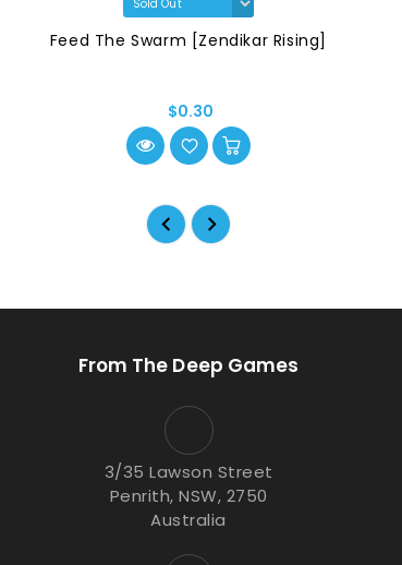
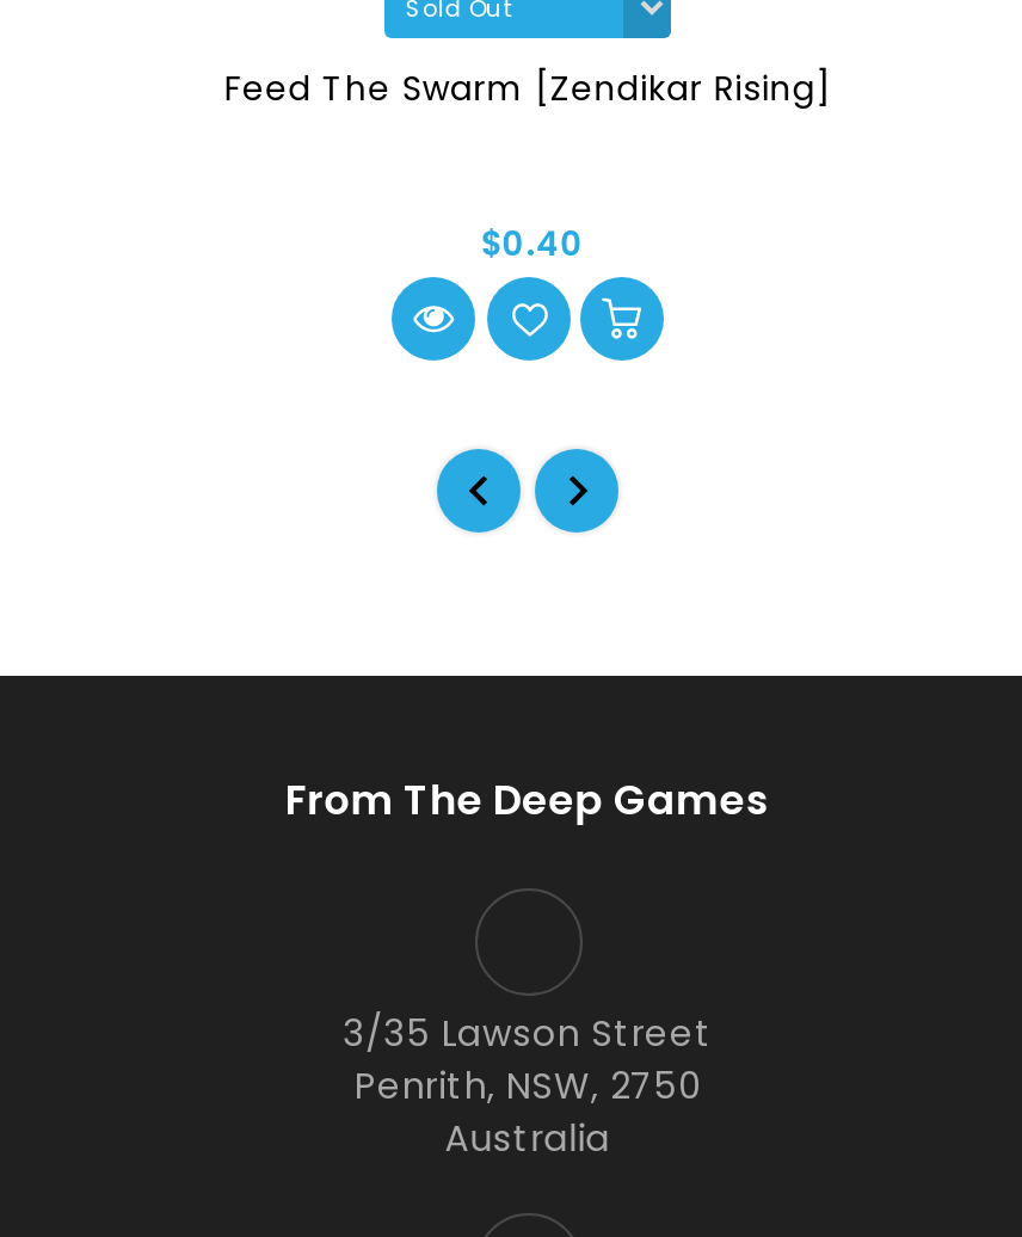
- $0.30
+ $0.40
